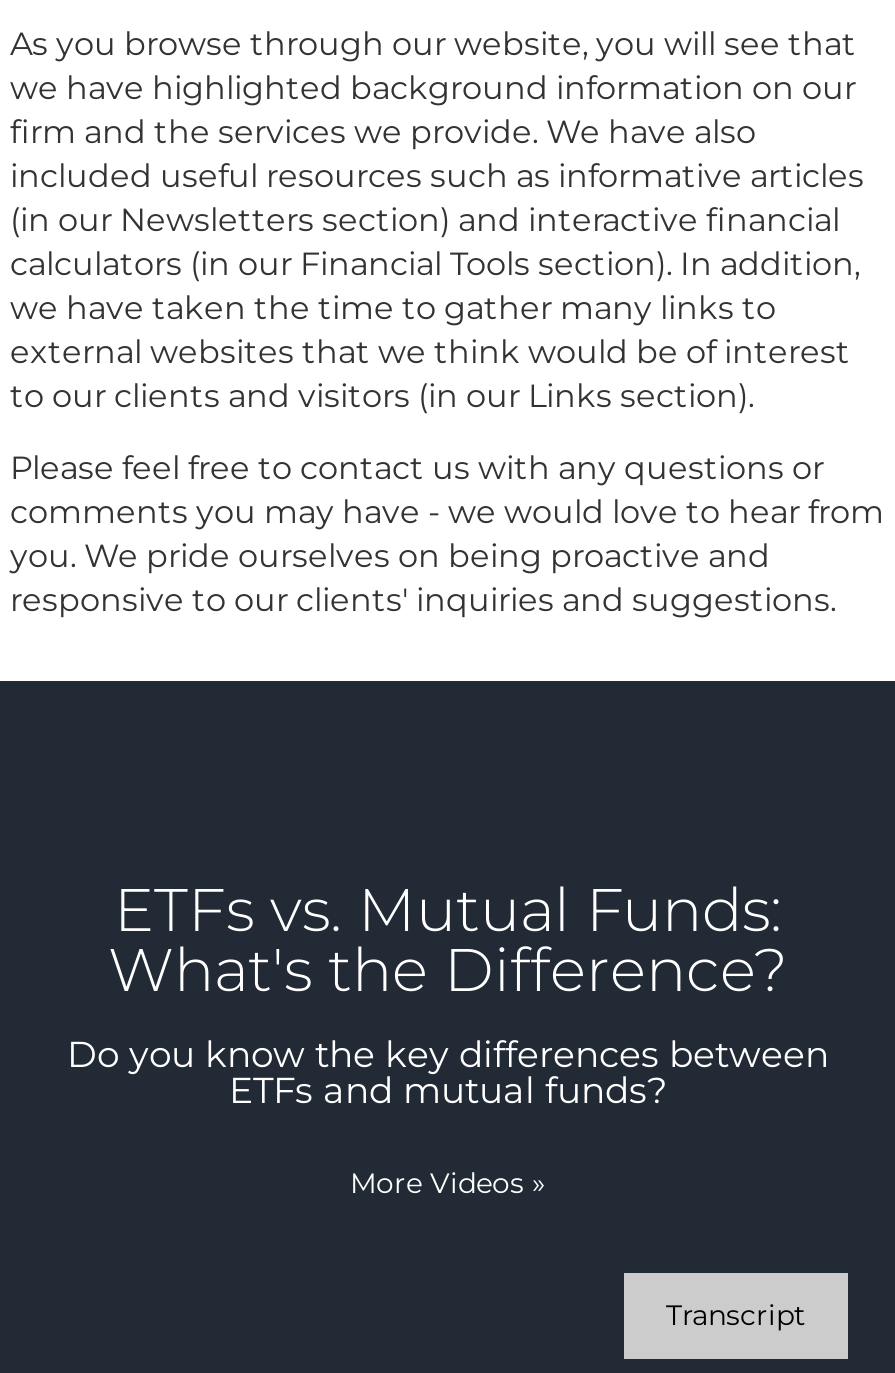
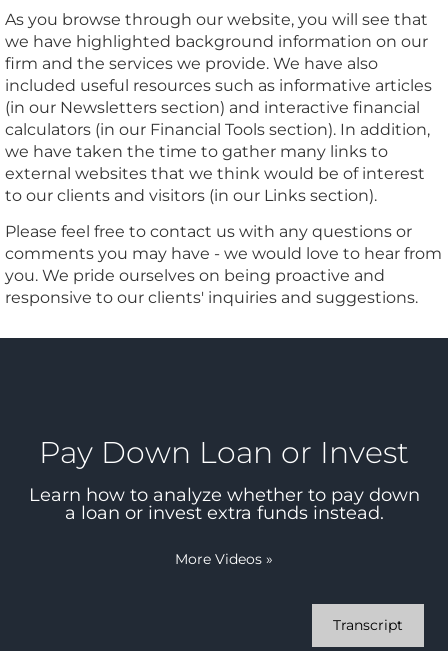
- ETFs vs. Mutual Funds:
- What's the Difference?
- Do you know the key differences between
- ETFs and mutual funds?
+ Pay Down Loan or Invest
+ Learn how to analyze whether to pay down
+ a loan or invest extra funds instead.
